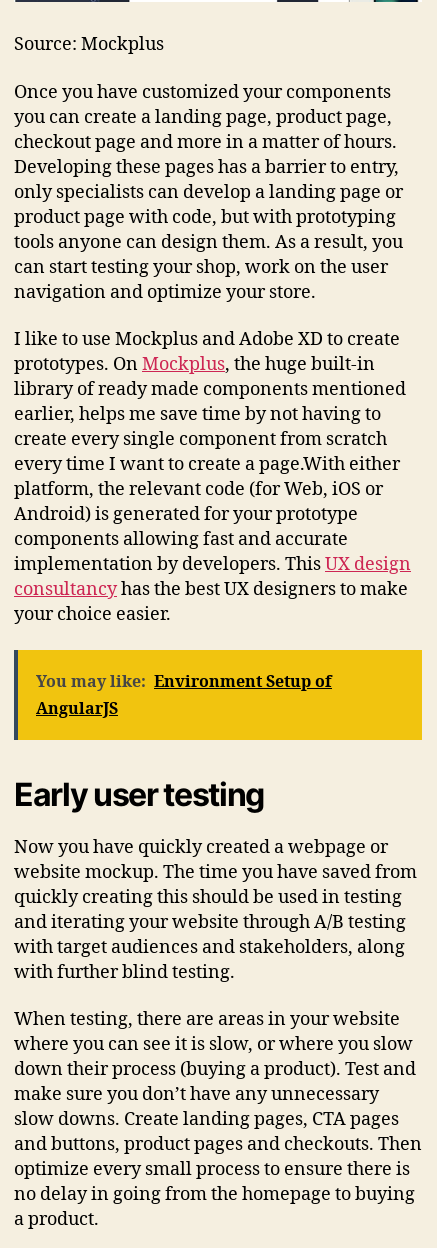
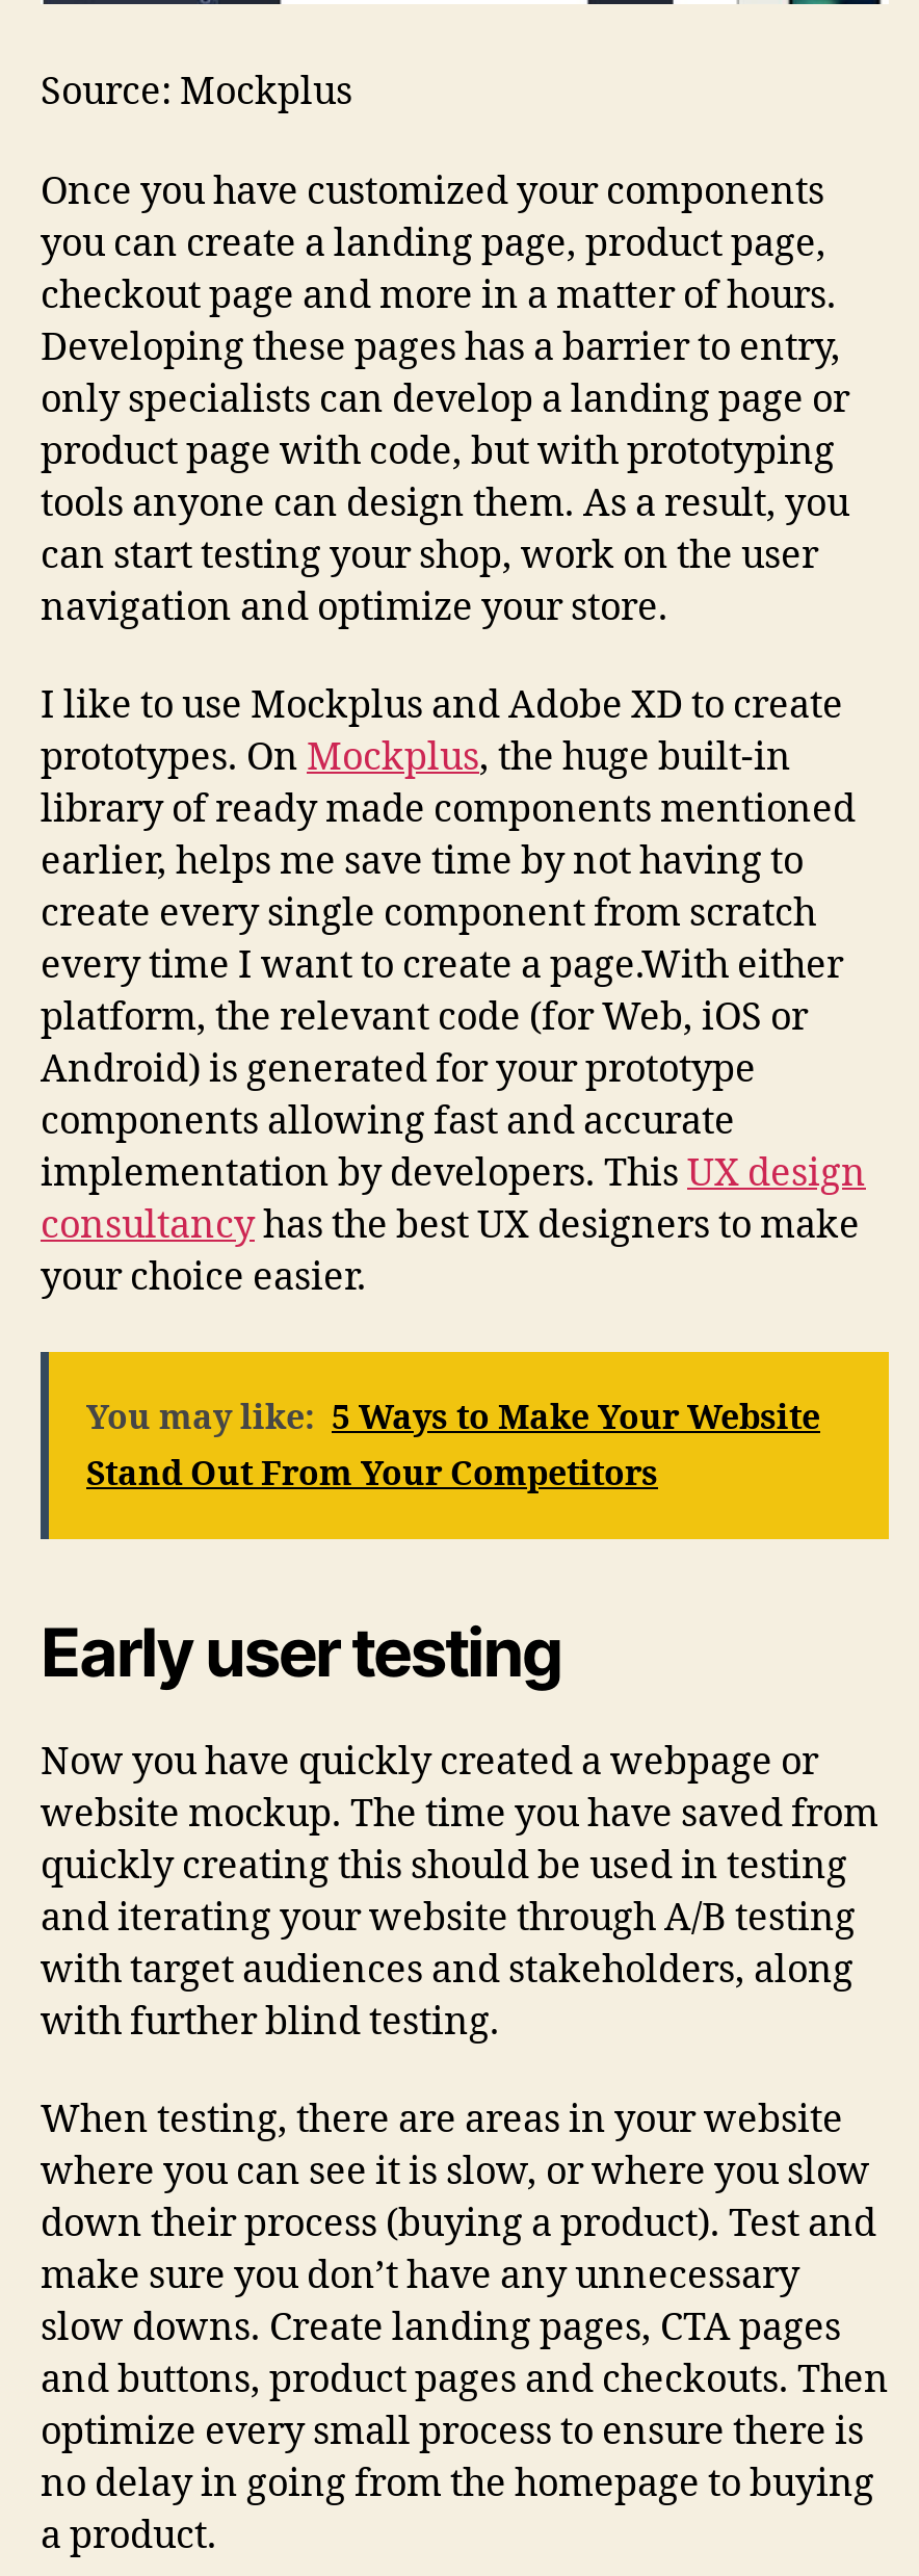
- You may like: Environment Setup of
- AngularJS
+ You may like: 5 Ways to Make Your Website
+ Stand Out From Your Competitors
